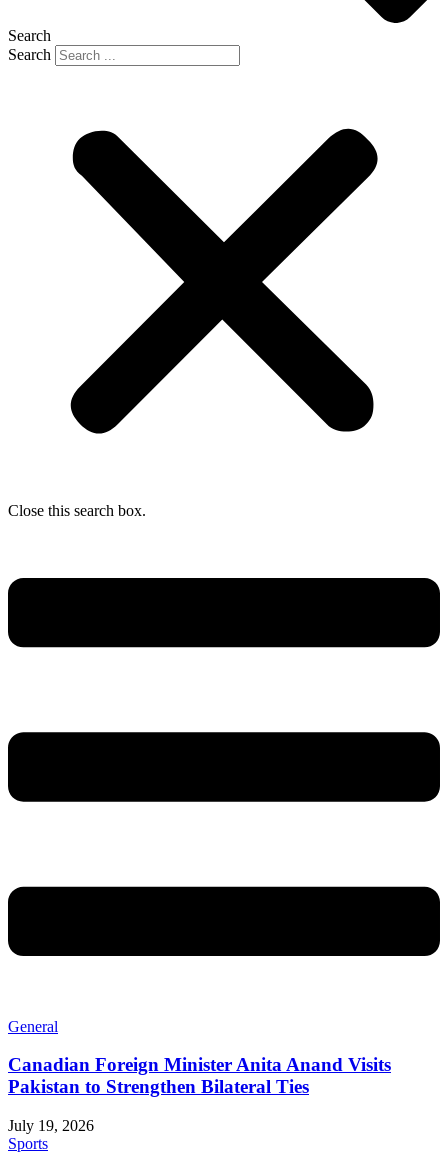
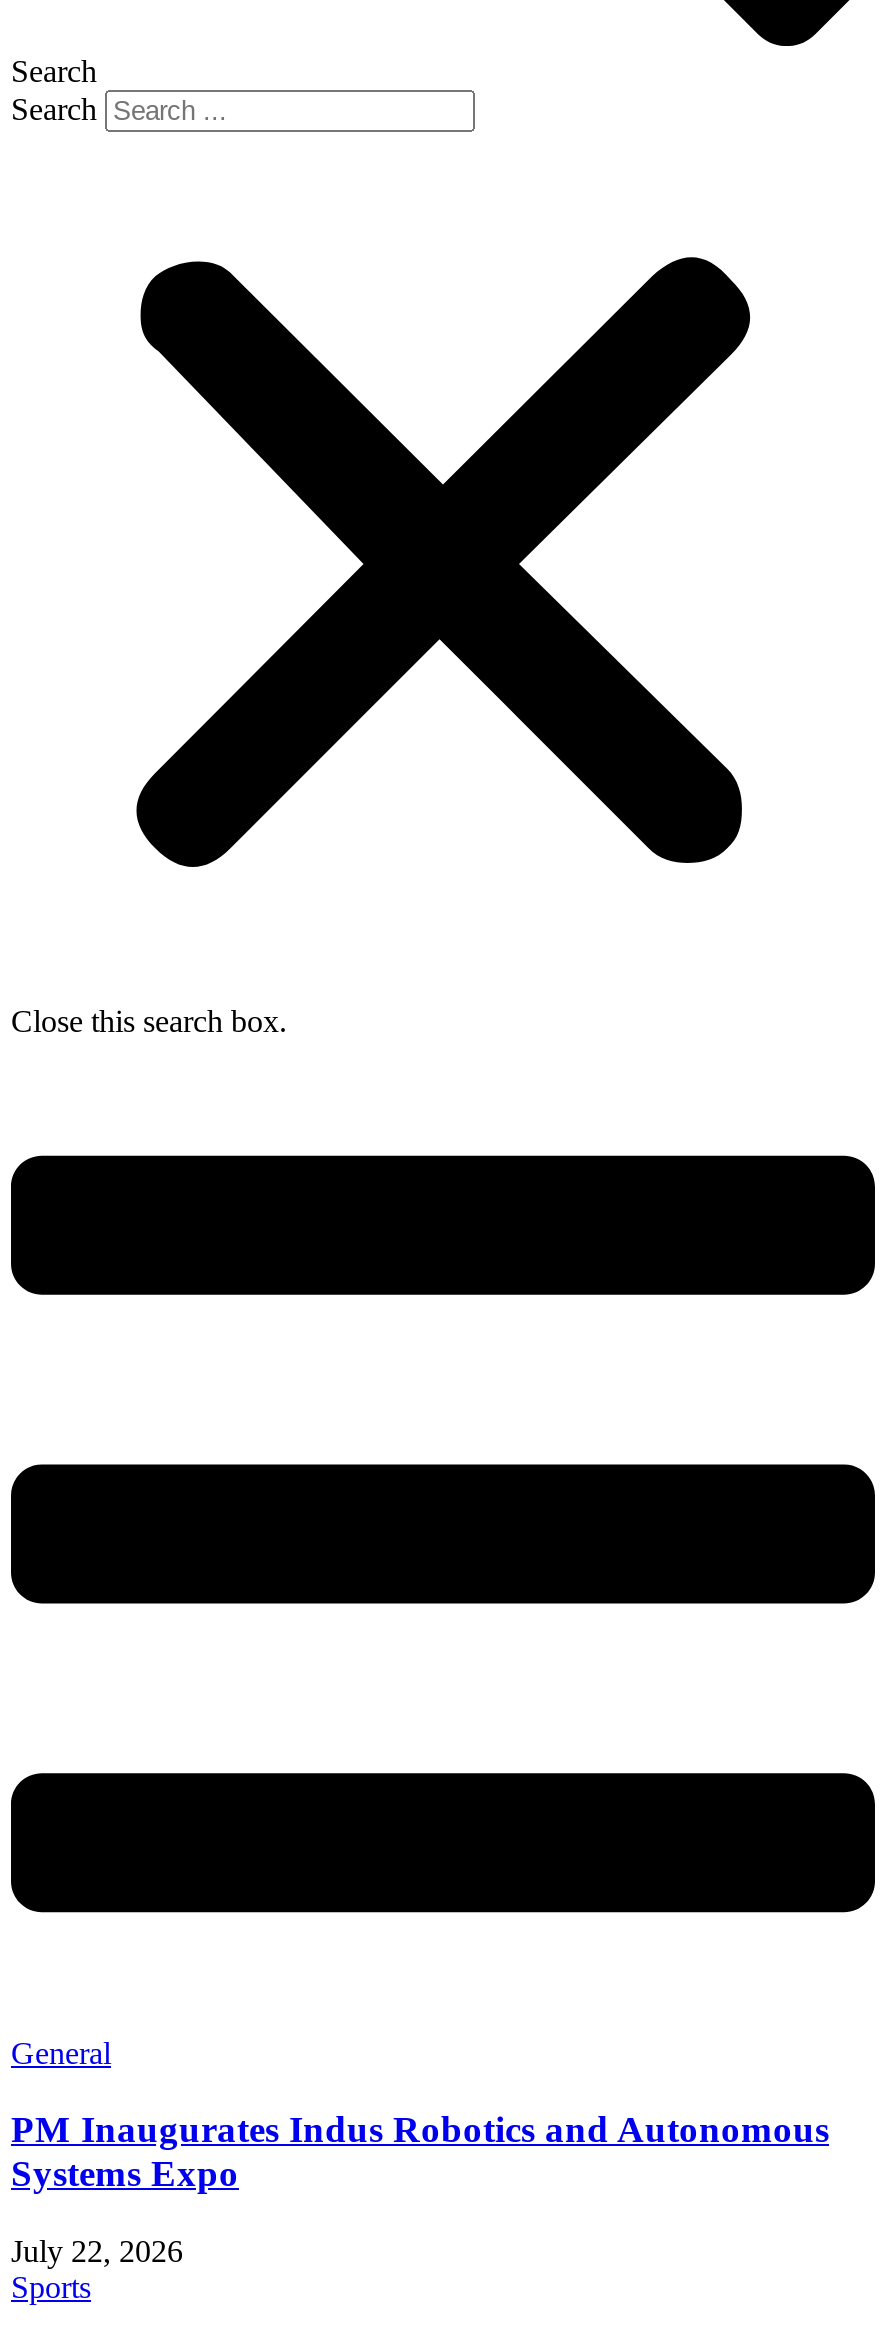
- Canadian Foreign Minister Anita Anand Visits
- Pakistan to Strengthen Bilateral Ties
+ PM Inaugurates Indus Robotics and Autonomous
+ Systems Expo

- July 19, 2026
+ July 22, 2026
